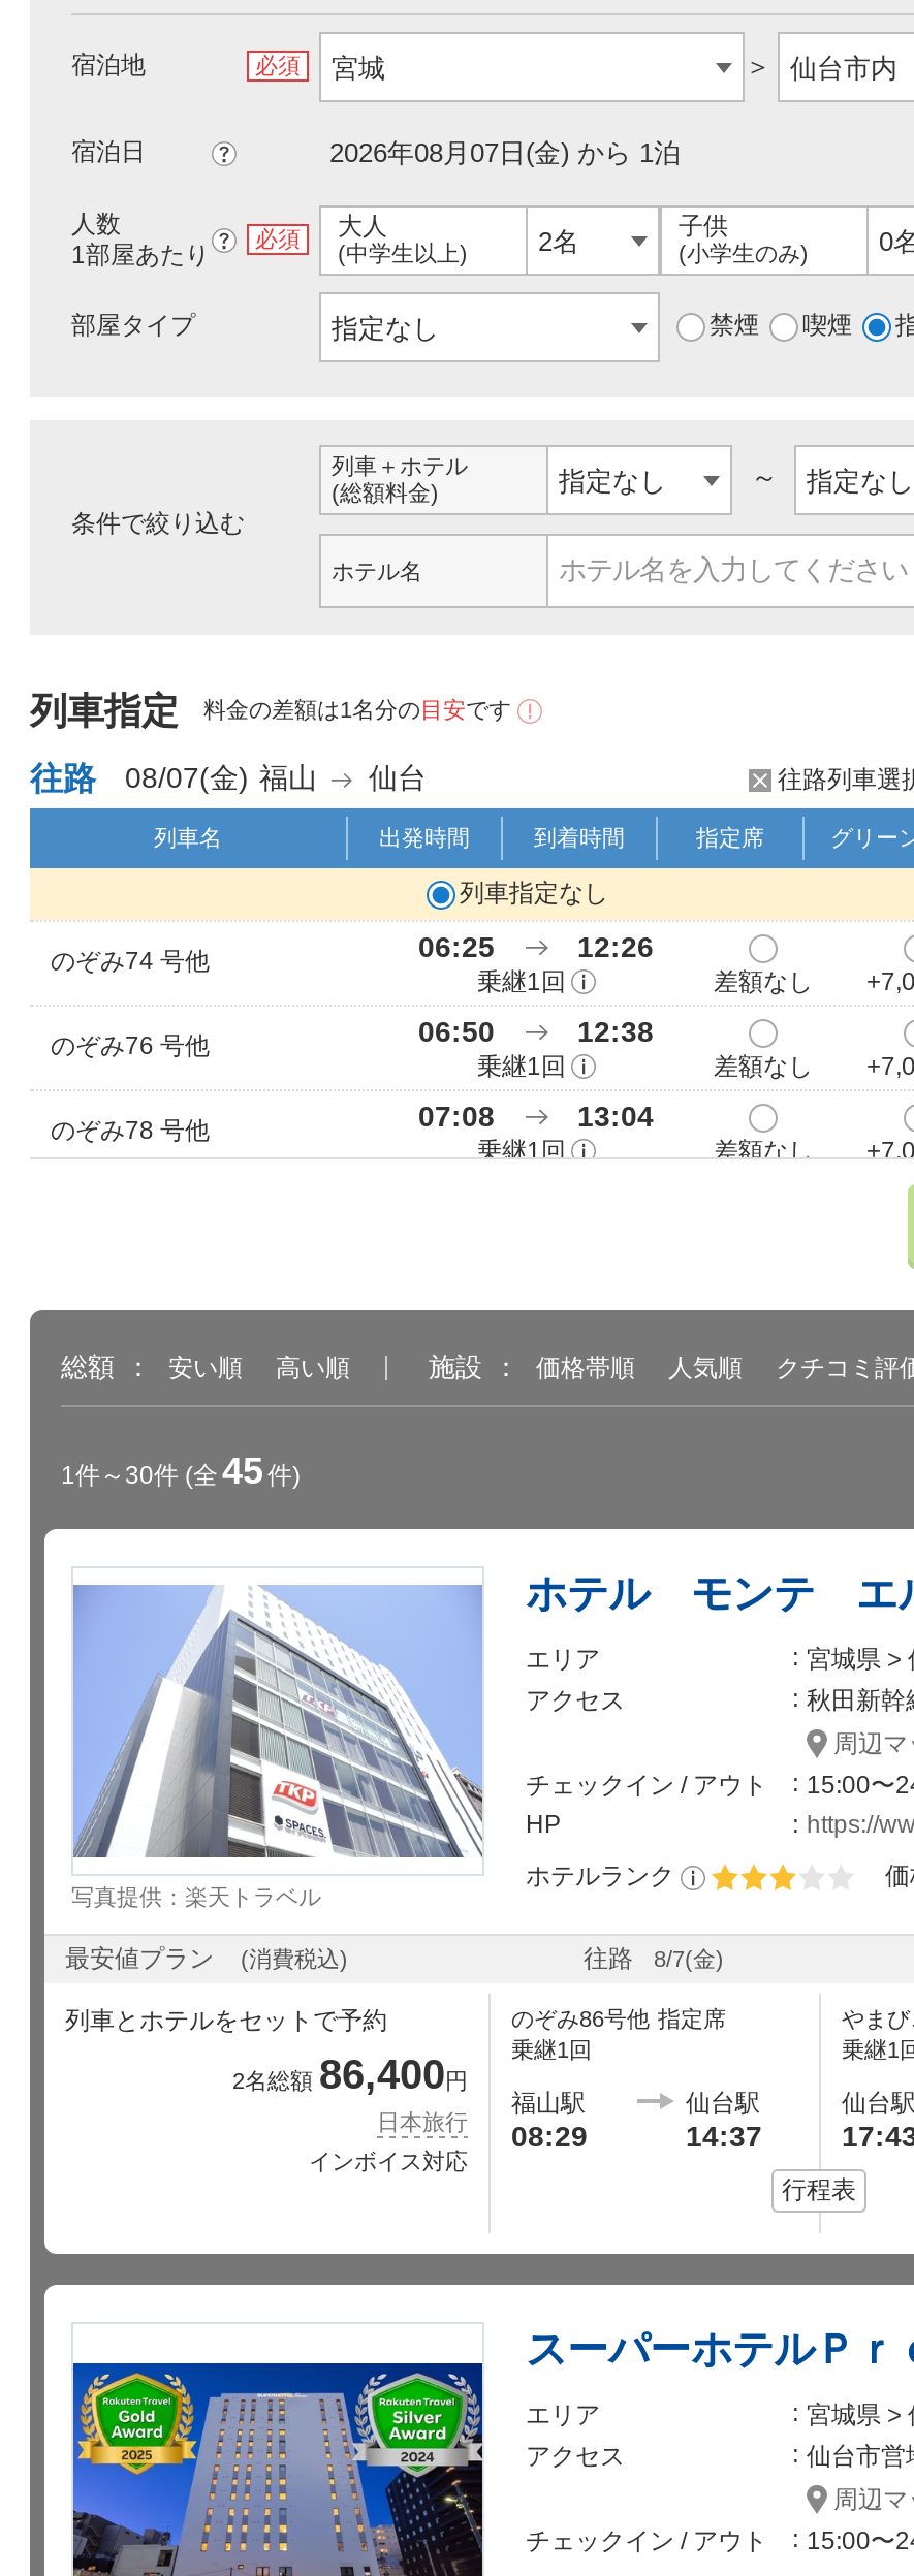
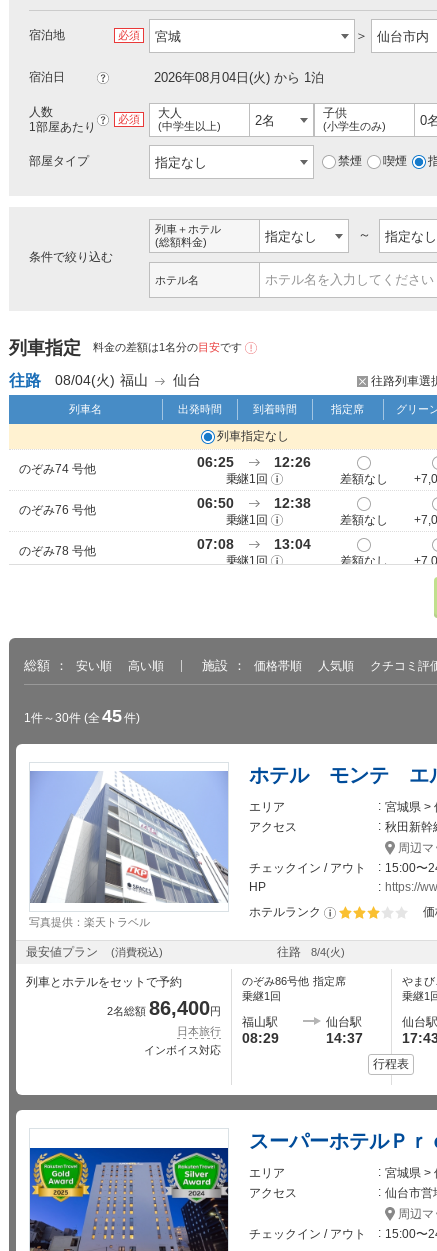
- 2026年08月07日(金) から 1泊
+ 2026年08月04日(火) から 1泊

- 往路 08/07(金) 福山 仙台
+ 往路 08/04(火) 福山 仙台

- 8/7(金)
+ 8/4(火)
